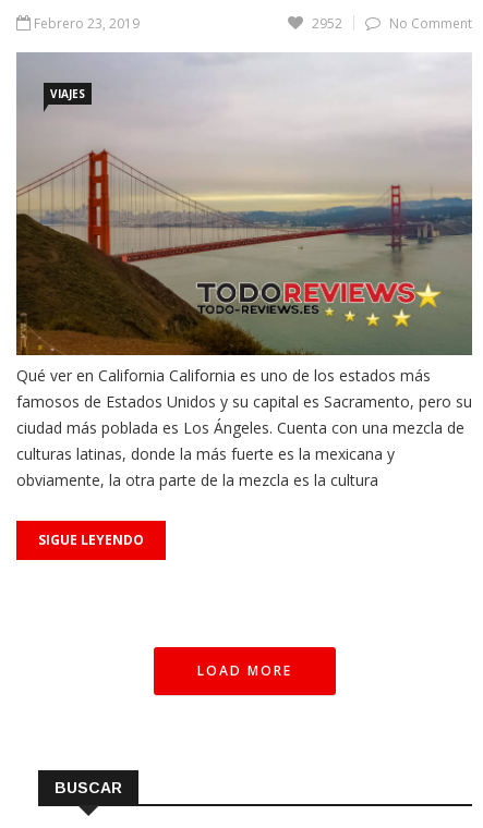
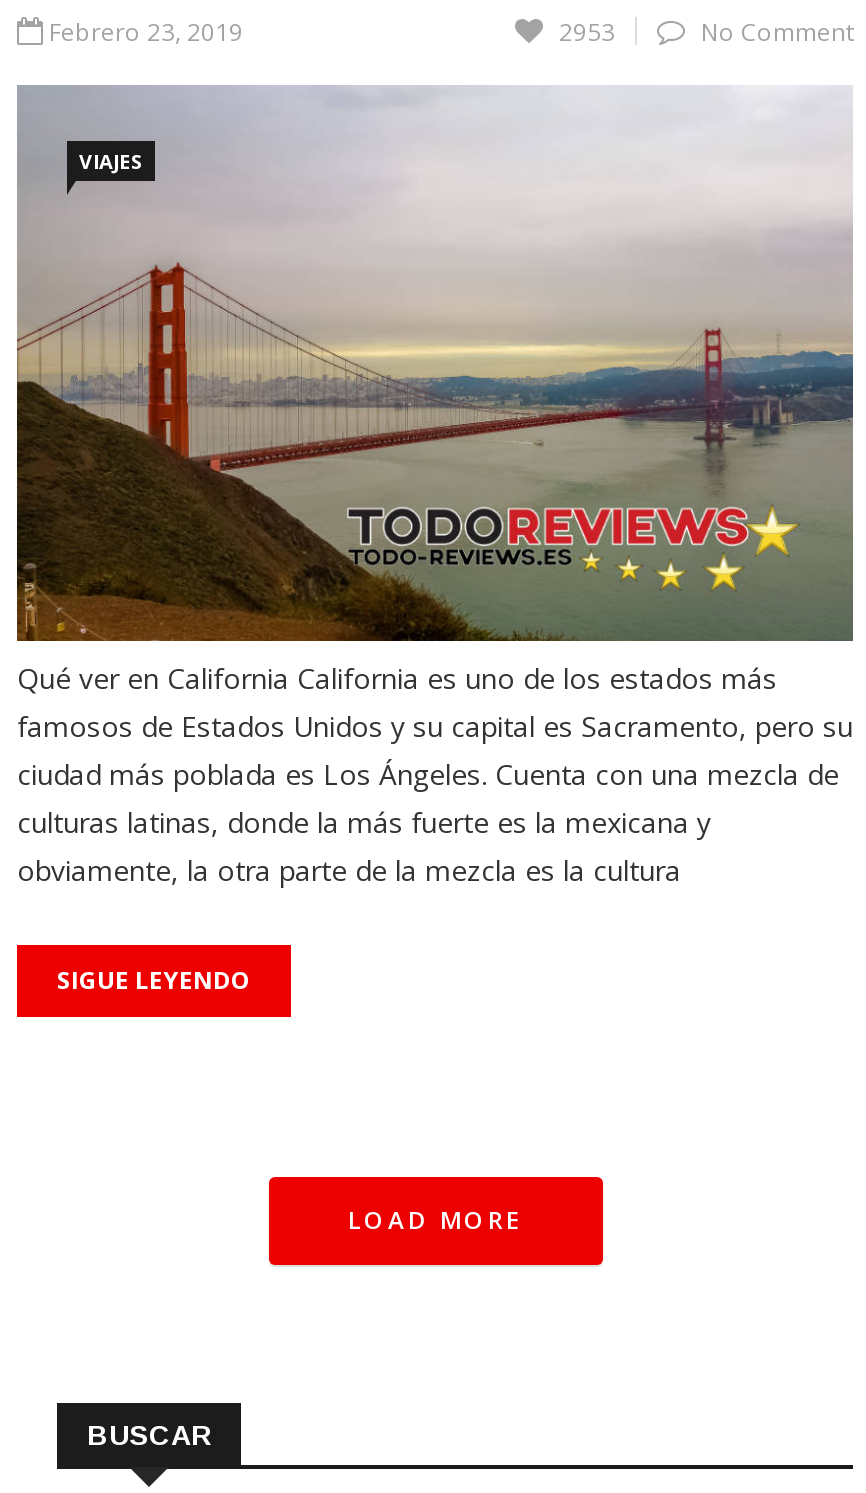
- 2952
+ 2953
